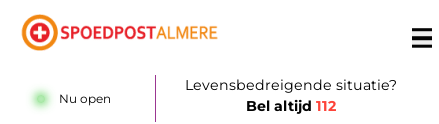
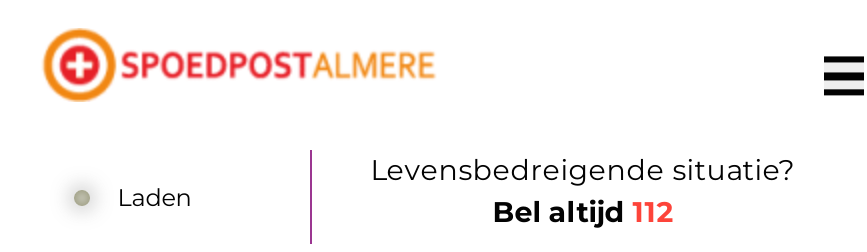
- Nu open
+ Laden
